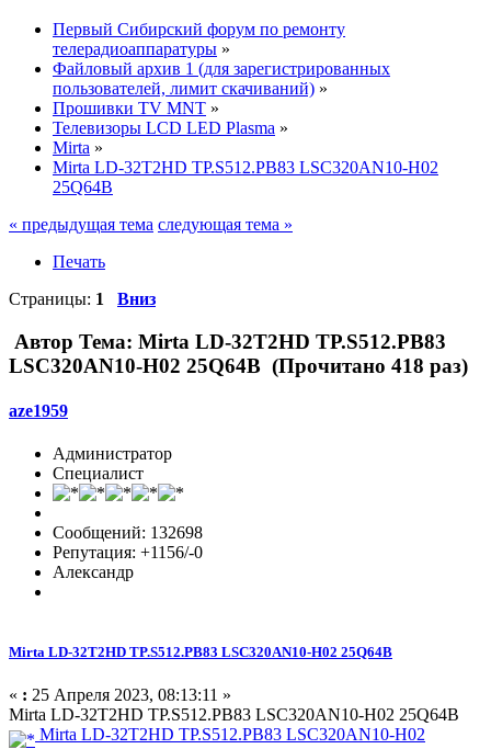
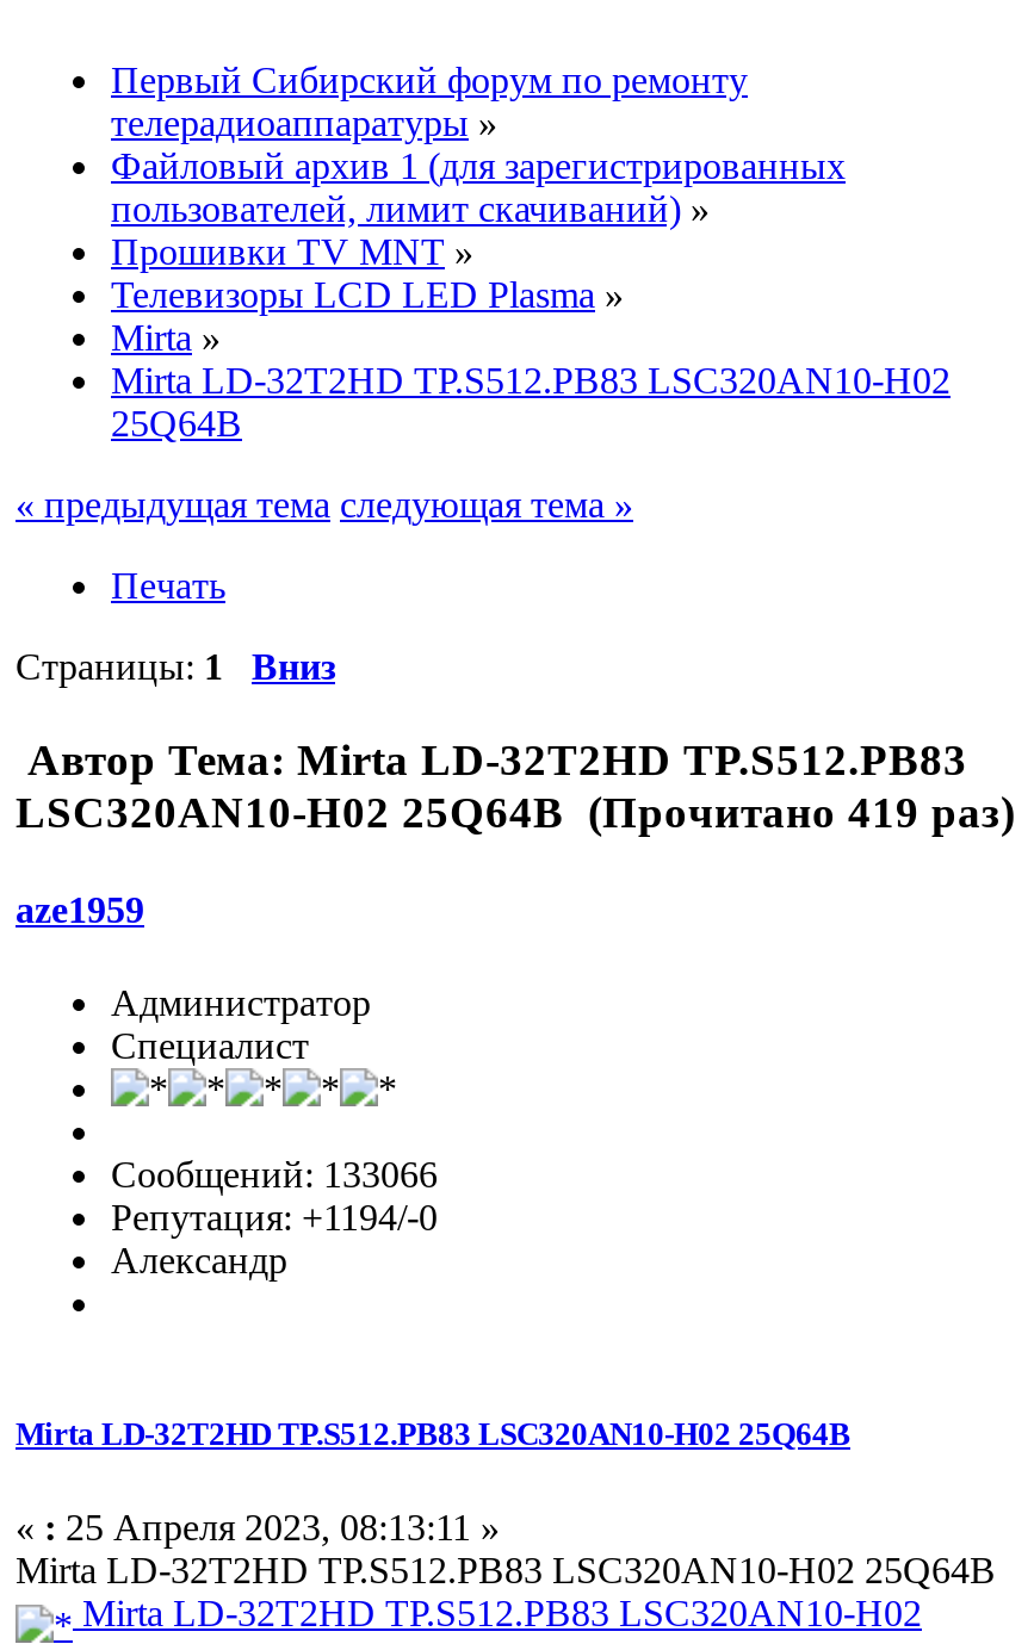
- LSC320AN10-H02 25Q64B (Прочитано 418 раз)
+ LSC320AN10-H02 25Q64B (Прочитано 419 раз)

- Сообщений: 132698
+ Сообщений: 133066

- Репутация: +1156/-0
+ Репутация: +1194/-0
